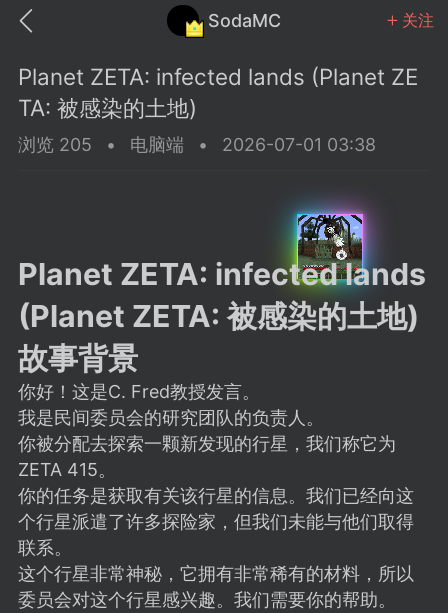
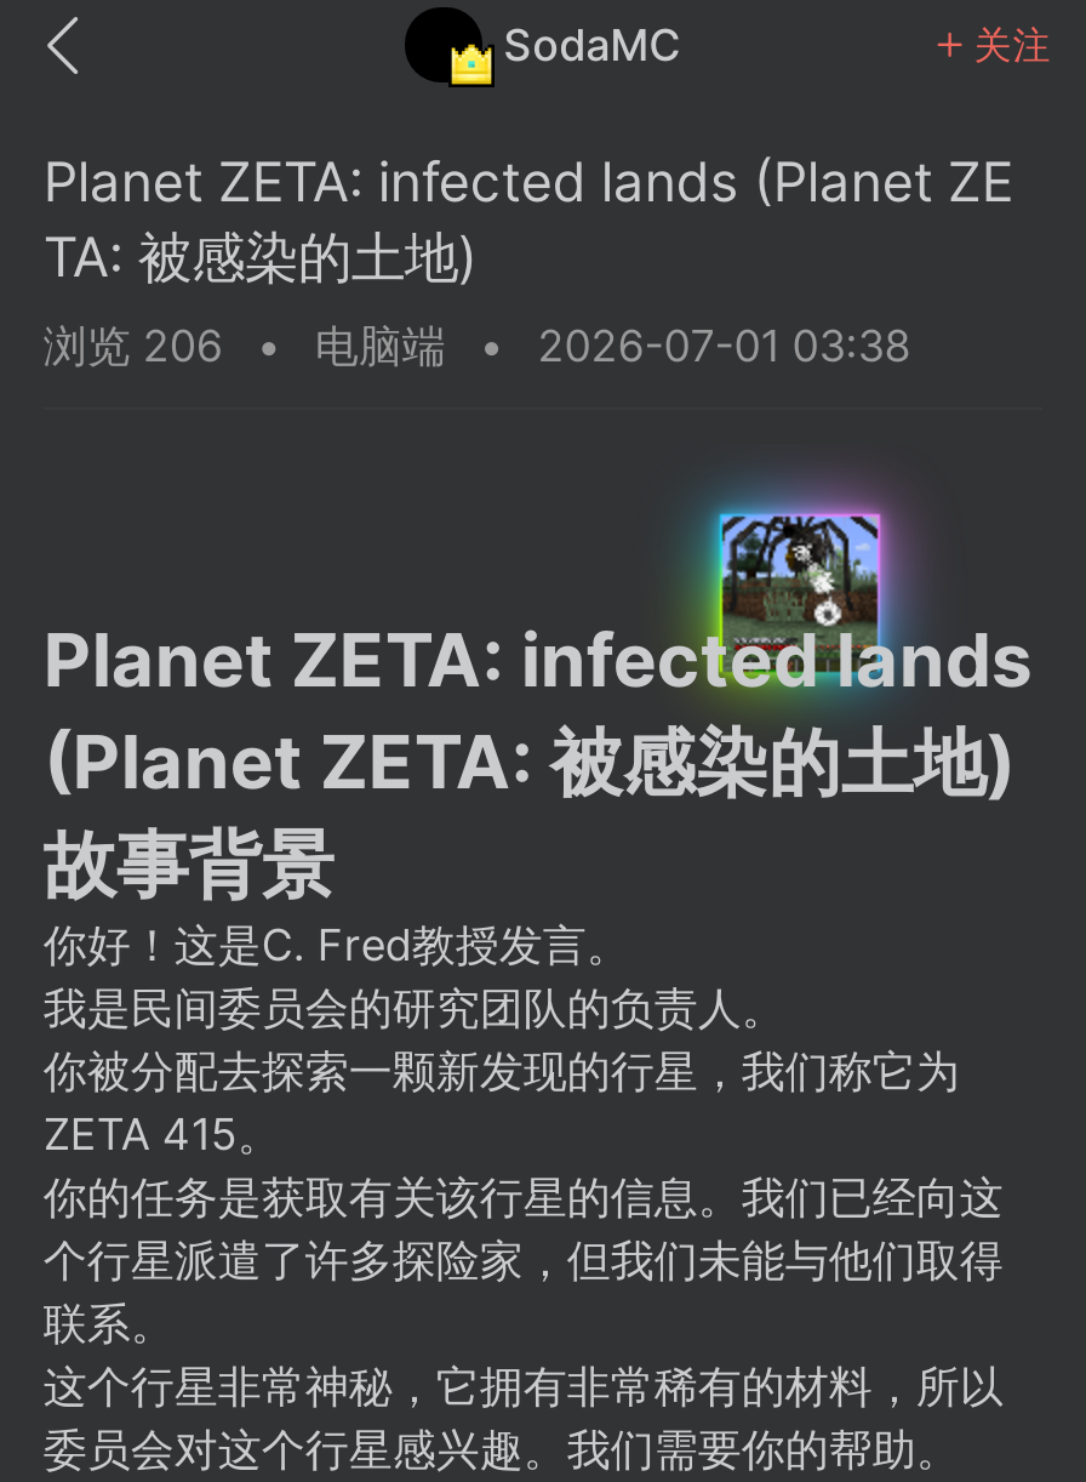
- 浏览 205
+ 浏览 206
